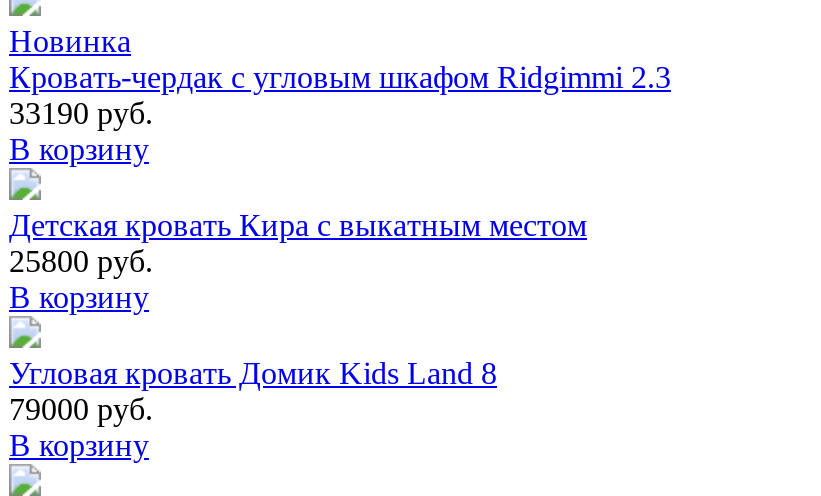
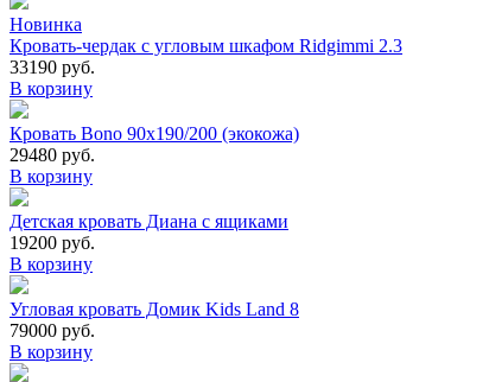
- Детская кровать Кира с выкатным местом
- 25800 руб.
+ Кровать Bono 90х190/200 (экокожа)
+ 29480 руб.
+ В корзину
+ Детская кровать Диана с ящиками
+ 19200 руб.
